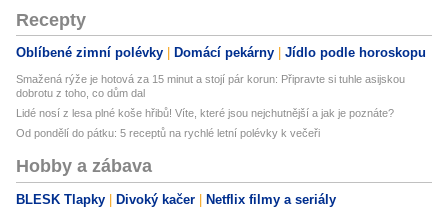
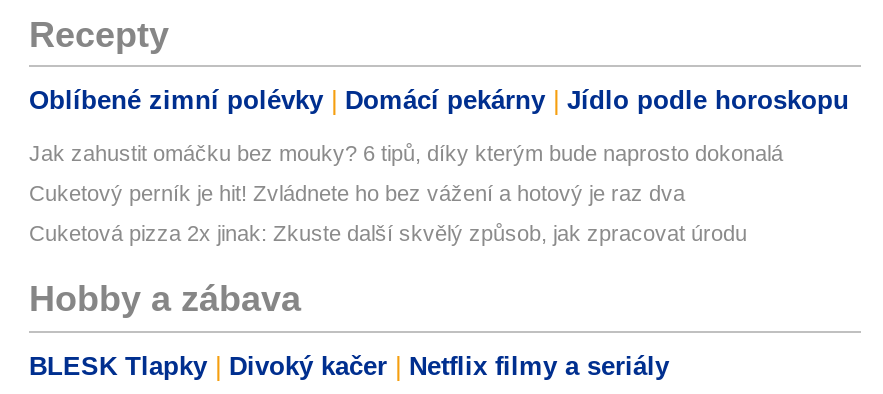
- Smažená rýže je hotová za 15 minut a stojí pár korun: Připravte si tuhle asijskou
- dobrotu z toho, co dům dal
+ Jak zahustit omáčku bez mouky? 6 tipů, díky kterým bude naprosto dokonalá

- Lidé nosí z lesa plné koše hřibů! Víte, které jsou nejchutnější a jak je poznáte?
+ Cuketový perník je hit! Zvládnete ho bez vážení a hotový je raz dva

- Od pondělí do pátku: 5 receptů na rychlé letní polévky k večeři
+ Cuketová pizza 2x jinak: Zkuste další skvělý způsob, jak zpracovat úrodu
